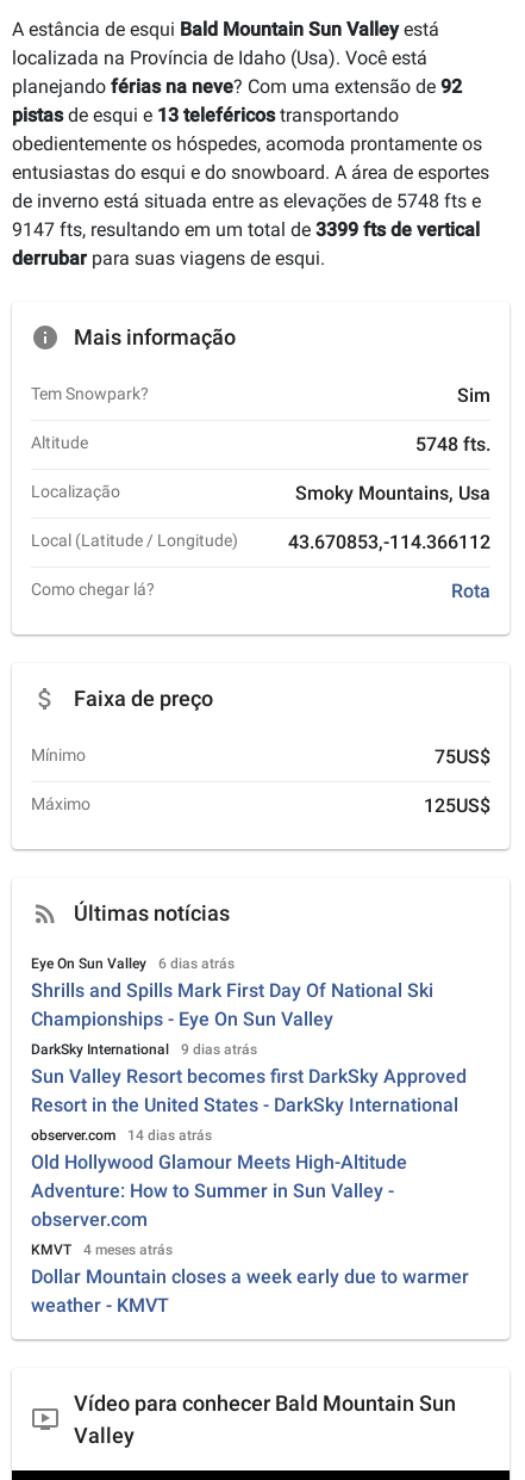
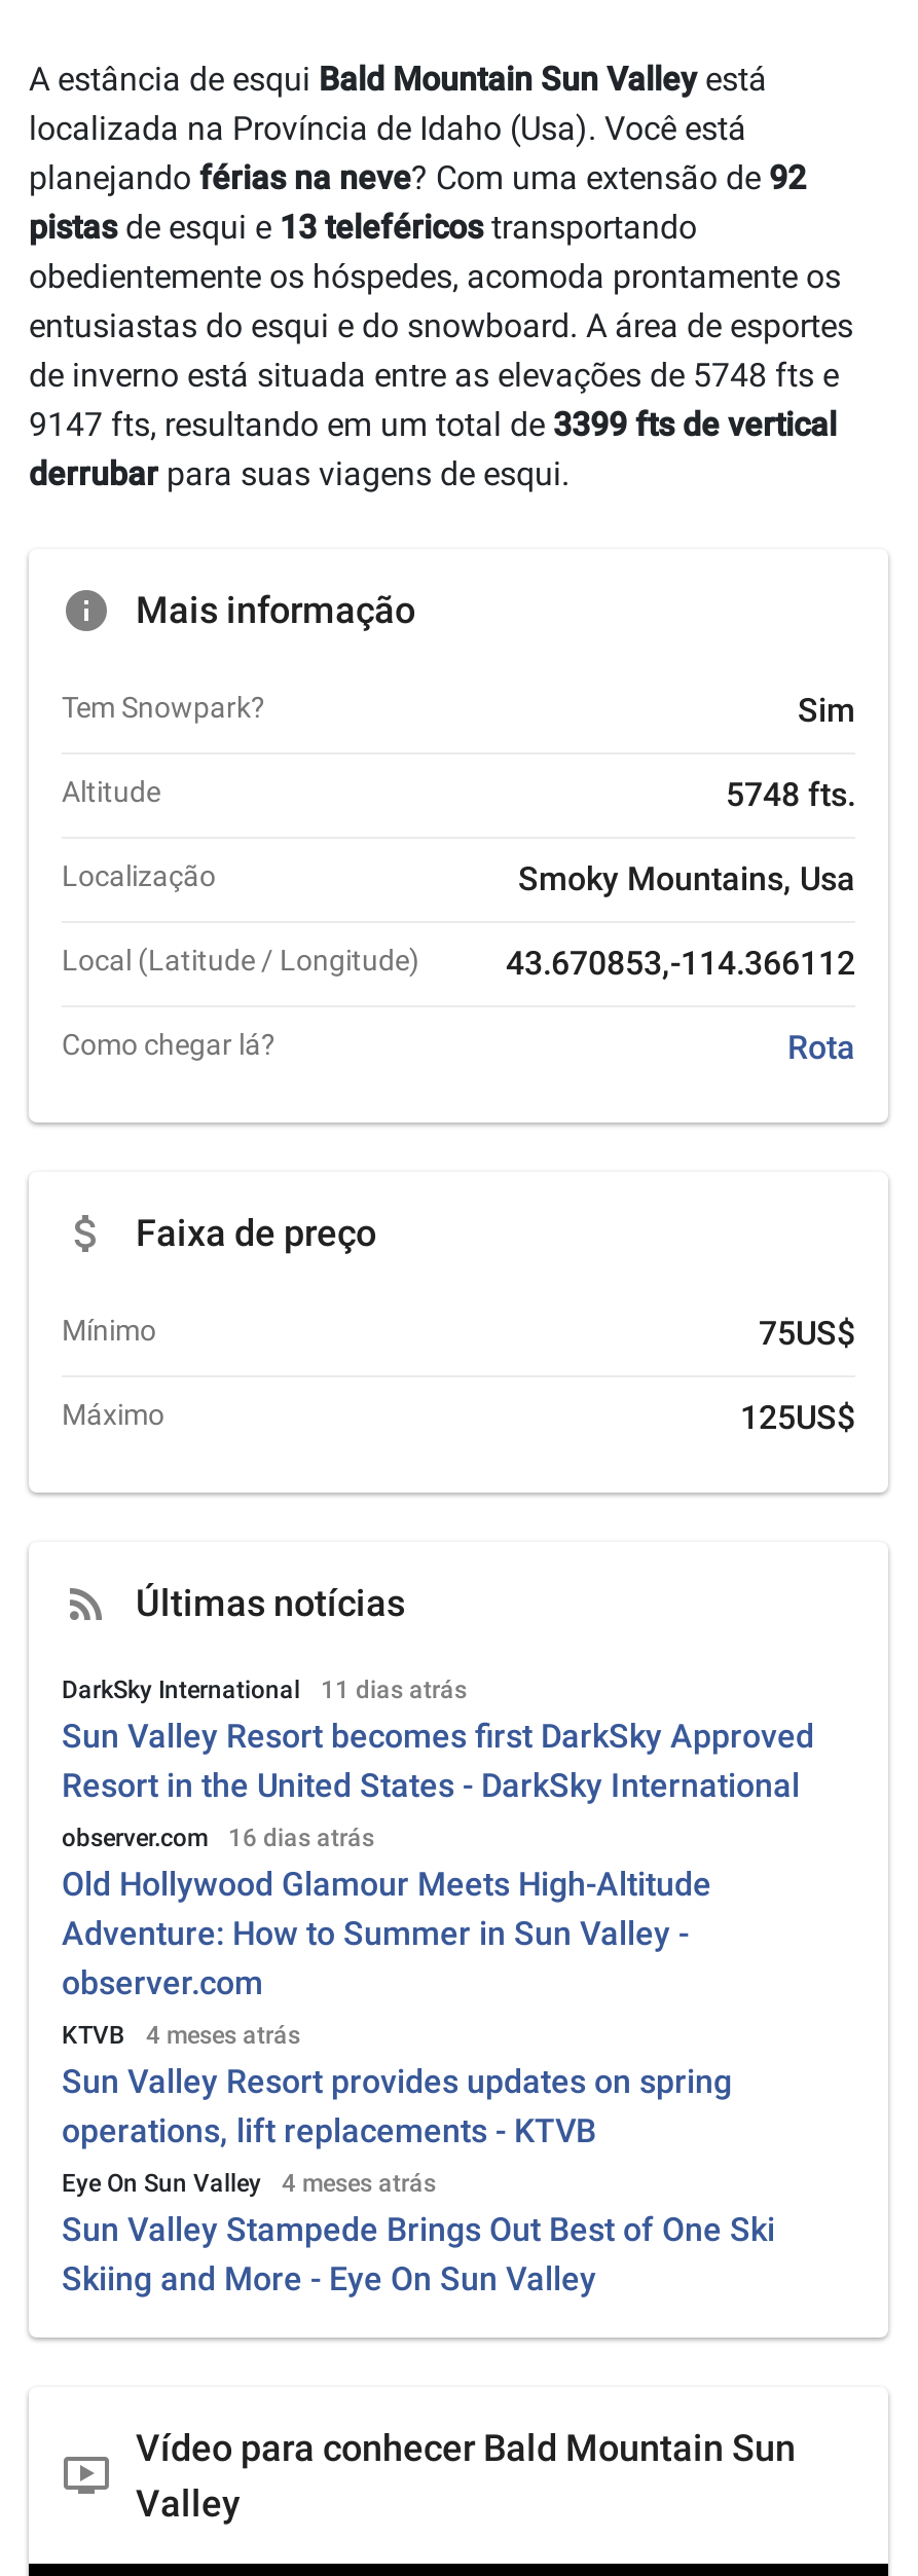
moved down: Eye On Sun Valley

- 6 dias atrás
- Shrills and Spills Mark First Day Of National Ski
- Championships - Eye On Sun Valley

- DarkSky International 9 dias atrás
+ DarkSky International 11 dias atrás

moved up: DarkSky International | Sun Valley Resort becomes first DarkSky Approved | Resort in the United States - DarkSky International | observer.com | Old Hollywood Glamour Meets High-Altitude | Adventure: How to Summer in Sun Valley - | observer.com | 4 meses atrás

- observer.com 14 dias atrás
+ observer.com 16 dias atrás

- KMVT
+ KTVB

- Dollar Mountain closes a week early due to warmer
- weather - KMVT
+ Sun Valley Resort provides updates on spring
+ operations, lift replacements - KTVB
+ 4 meses atrás
+ Sun Valley Stampede Brings Out Best of One Ski
+ Skiing and More - Eye On Sun Valley
